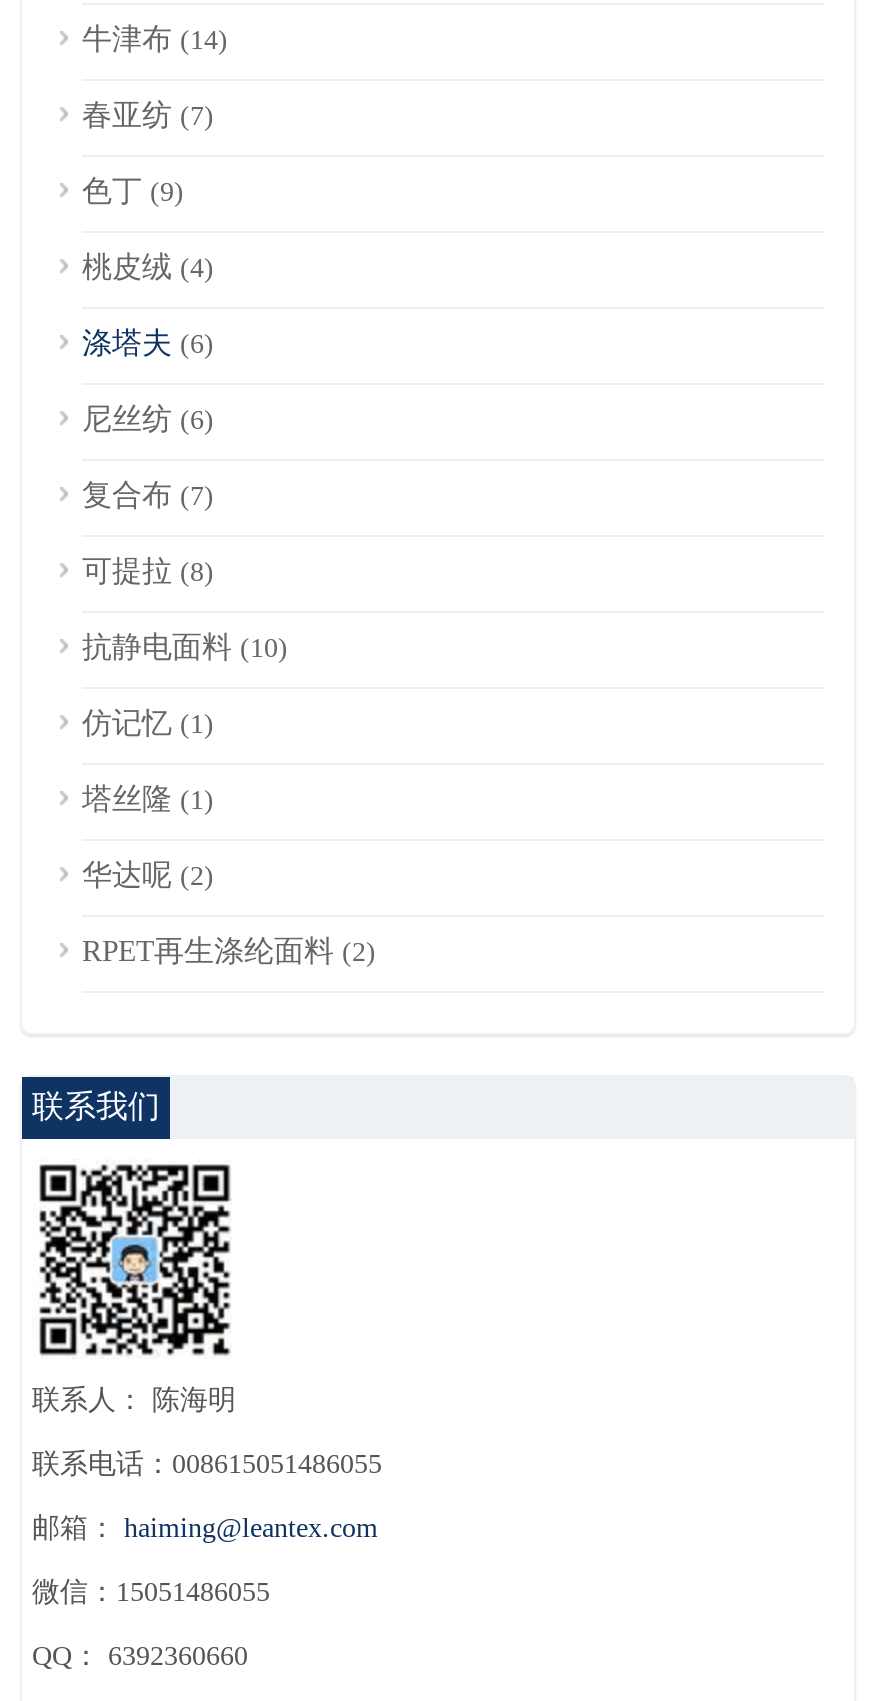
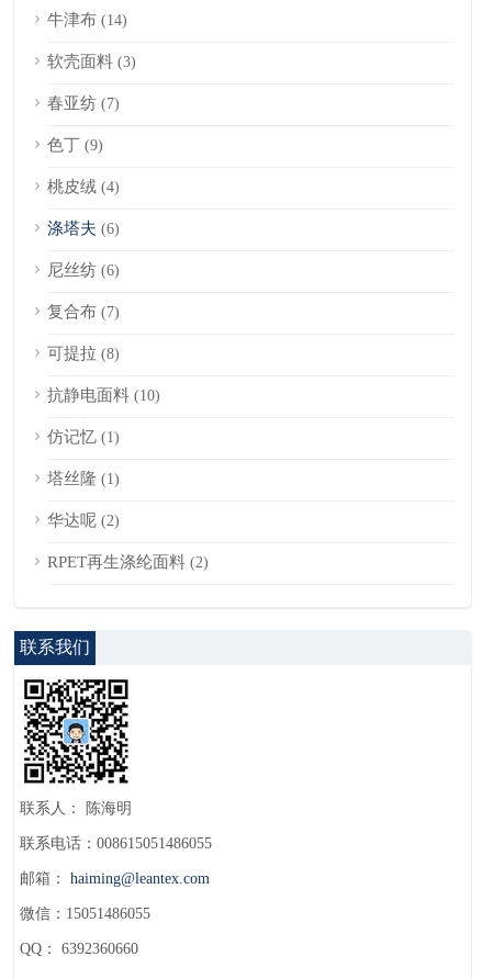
+ 软壳面料(3)
